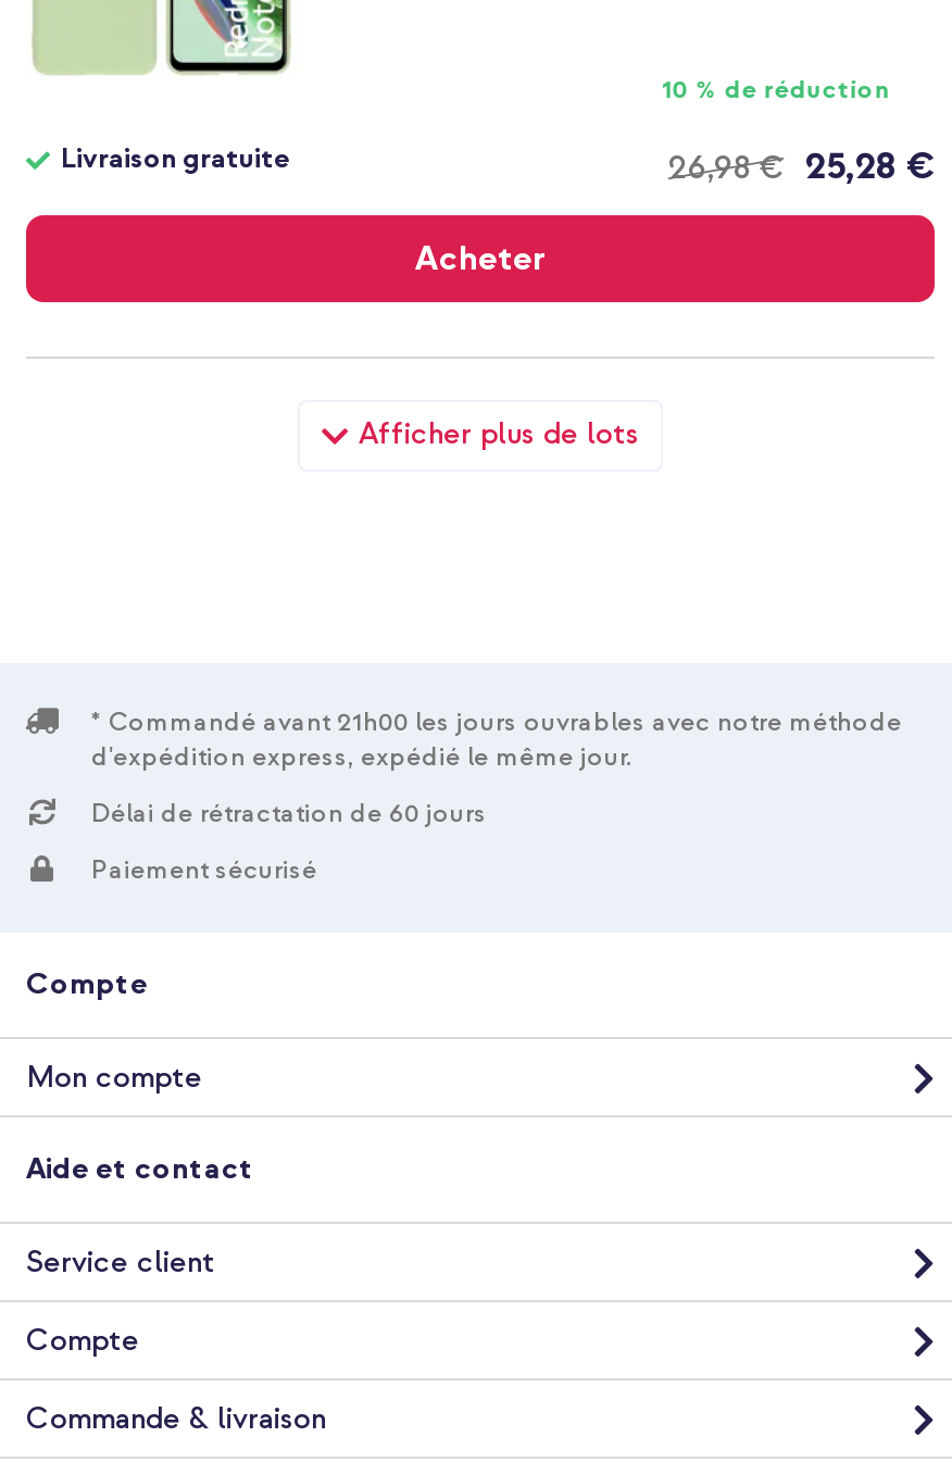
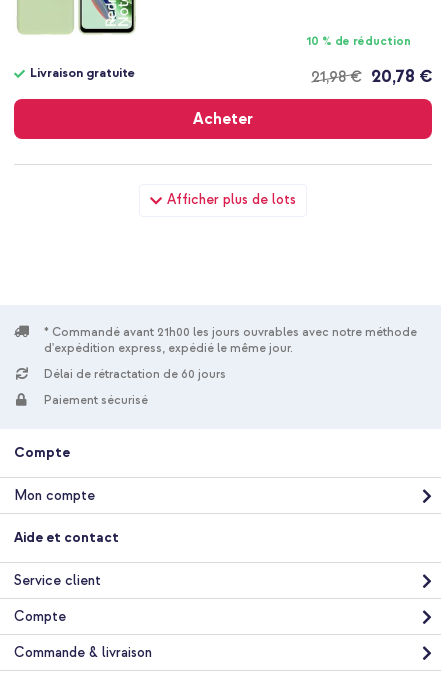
- 26,98 €
+ 21,98 €

- 25,28 €
+ 20,78 €
